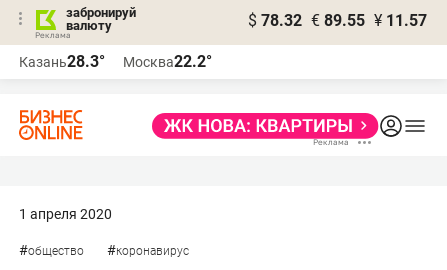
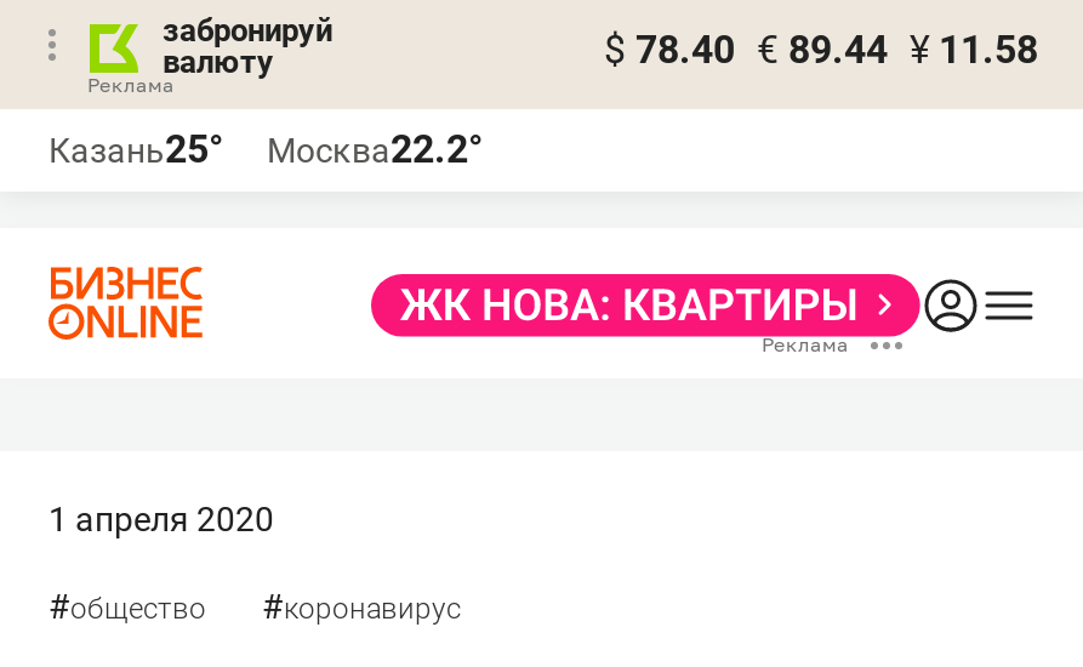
- $ 78.32 € 89.55 ¥ 11.57
+ $ 78.40 € 89.44 ¥ 11.58

- Казань28.3° Москва22.2°
+ Казань25° Москва22.2°
